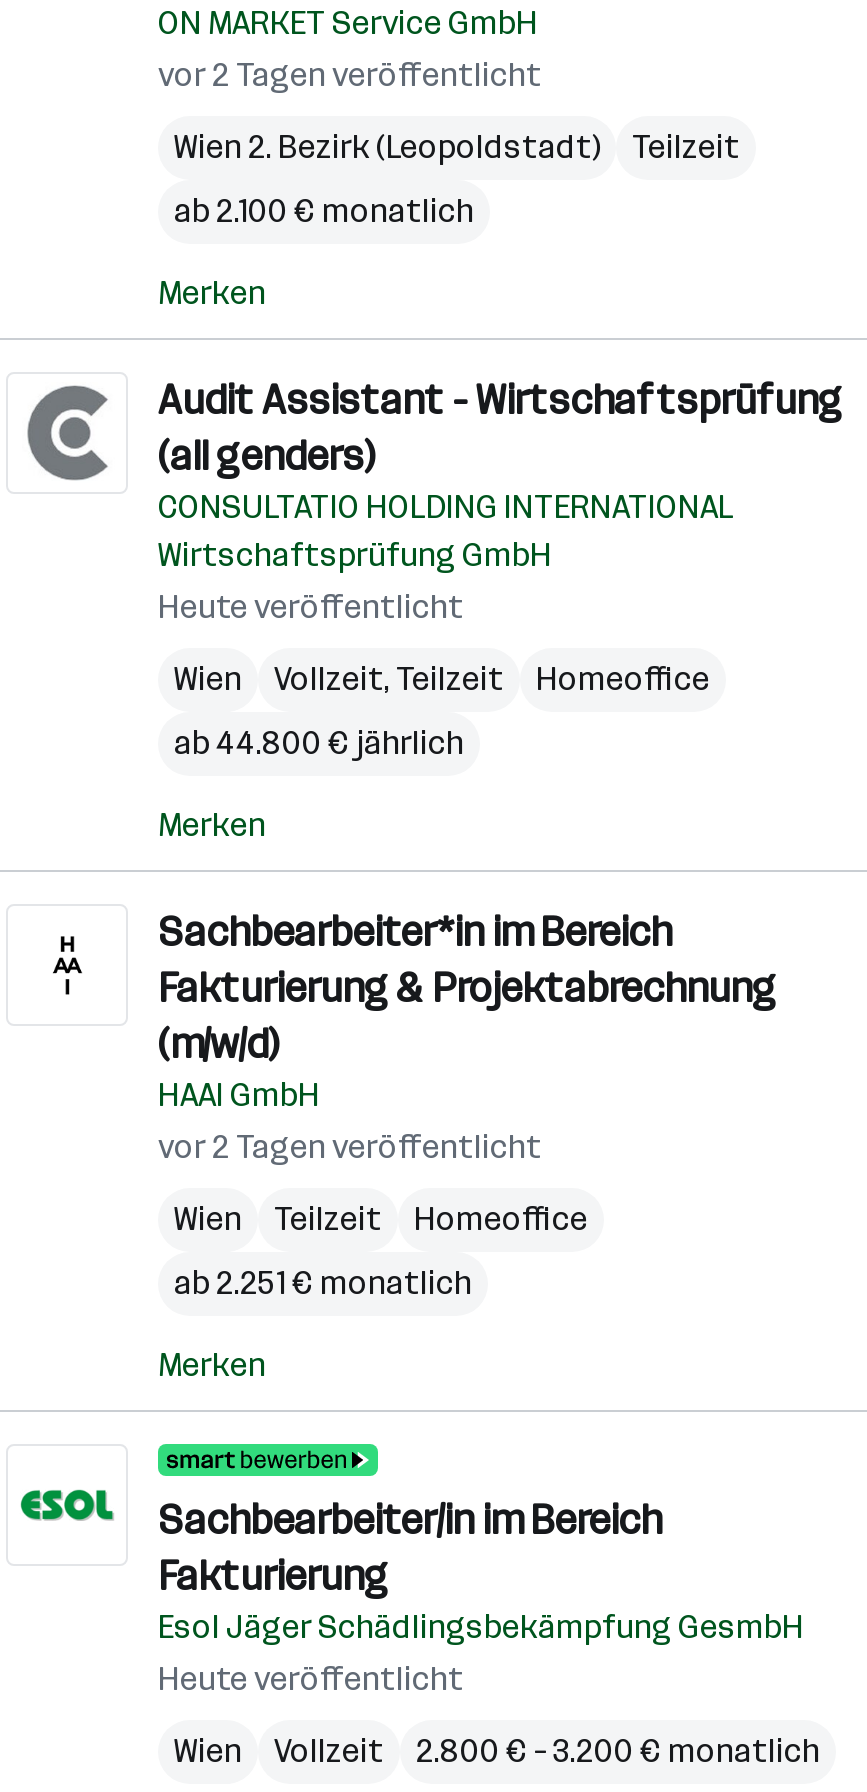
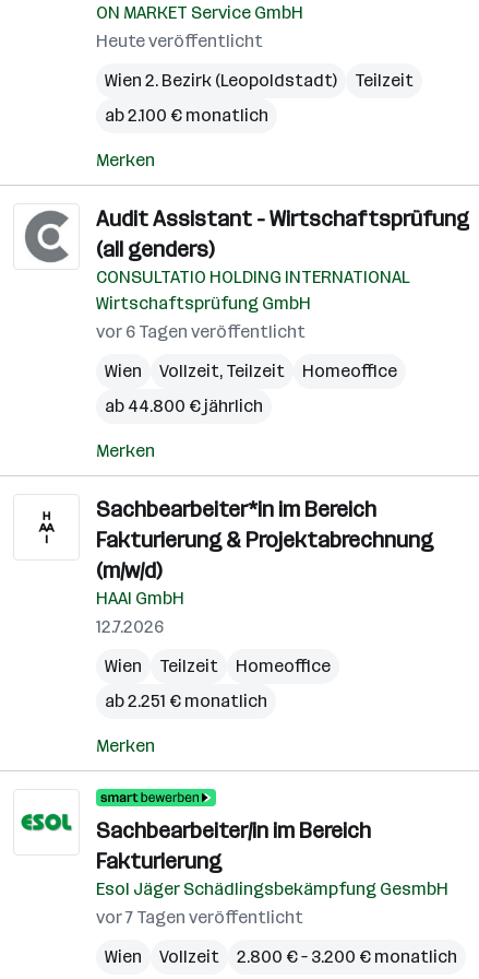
- vor 2 Tagen veröffentlicht
+ Heute veröffentlicht

- Heute veröffentlicht
+ vor 6 Tagen veröffentlicht

- vor 2 Tagen veröffentlicht
+ 12.7.2026

- Heute veröffentlicht
+ vor 7 Tagen veröffentlicht
